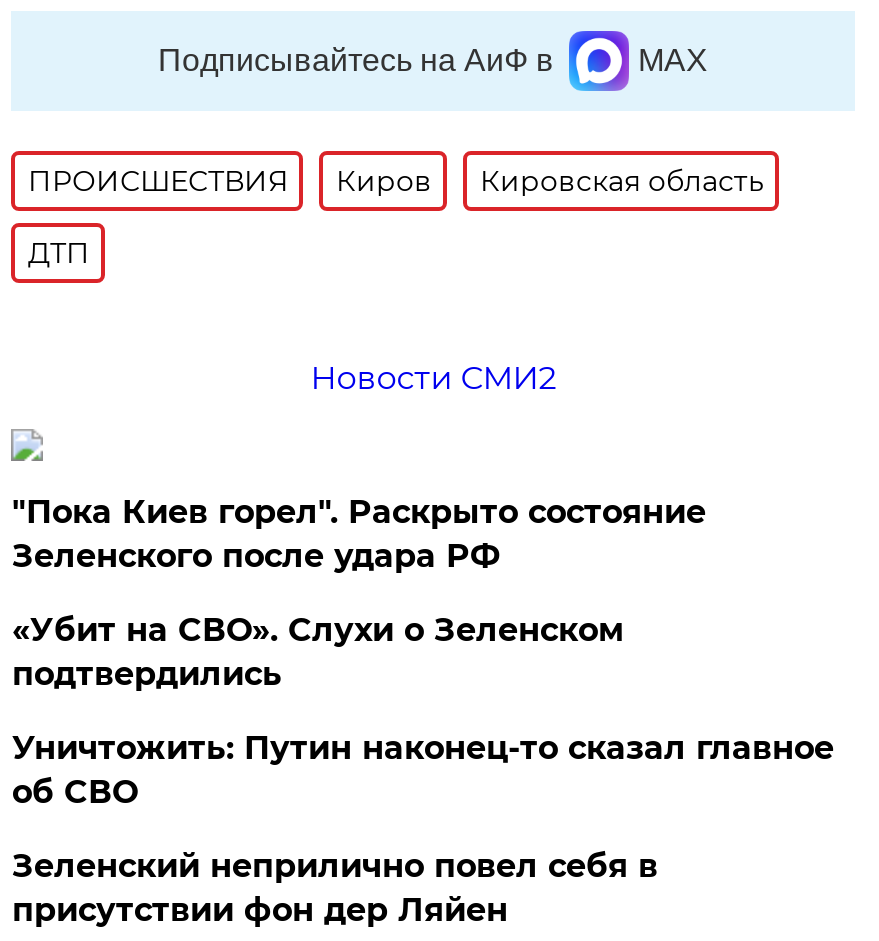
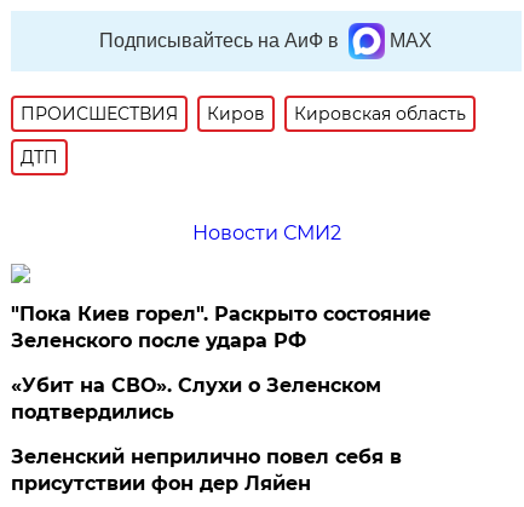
- Уничтожить: Путин наконец-то сказал главное
- об СВО
